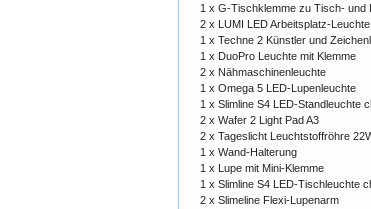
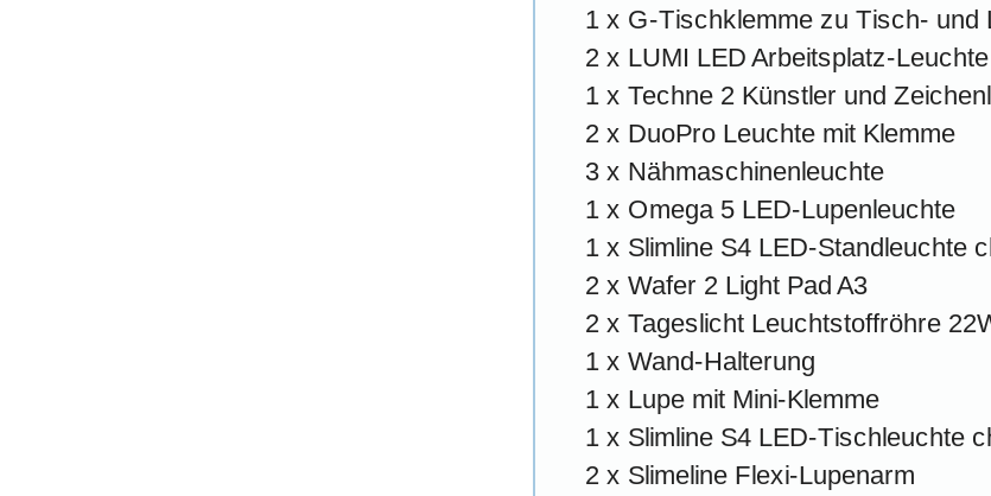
- 1 x DuoPro Leuchte mit Klemme
+ 2 x DuoPro Leuchte mit Klemme

- 2 x Nähmaschinenleuchte
+ 3 x Nähmaschinenleuchte
